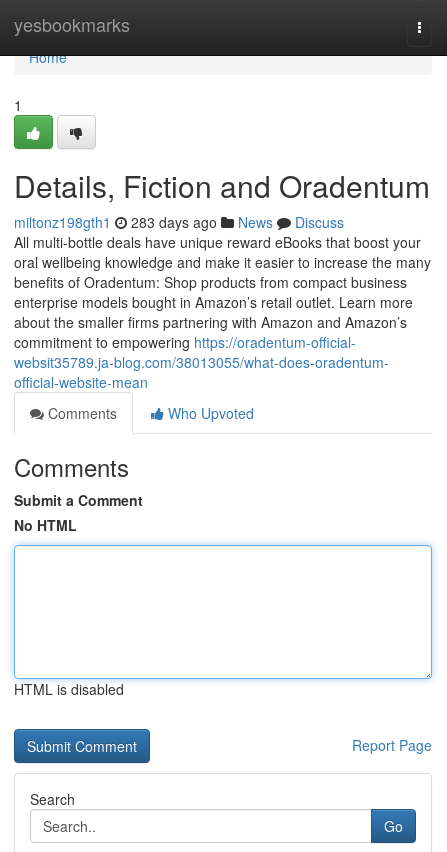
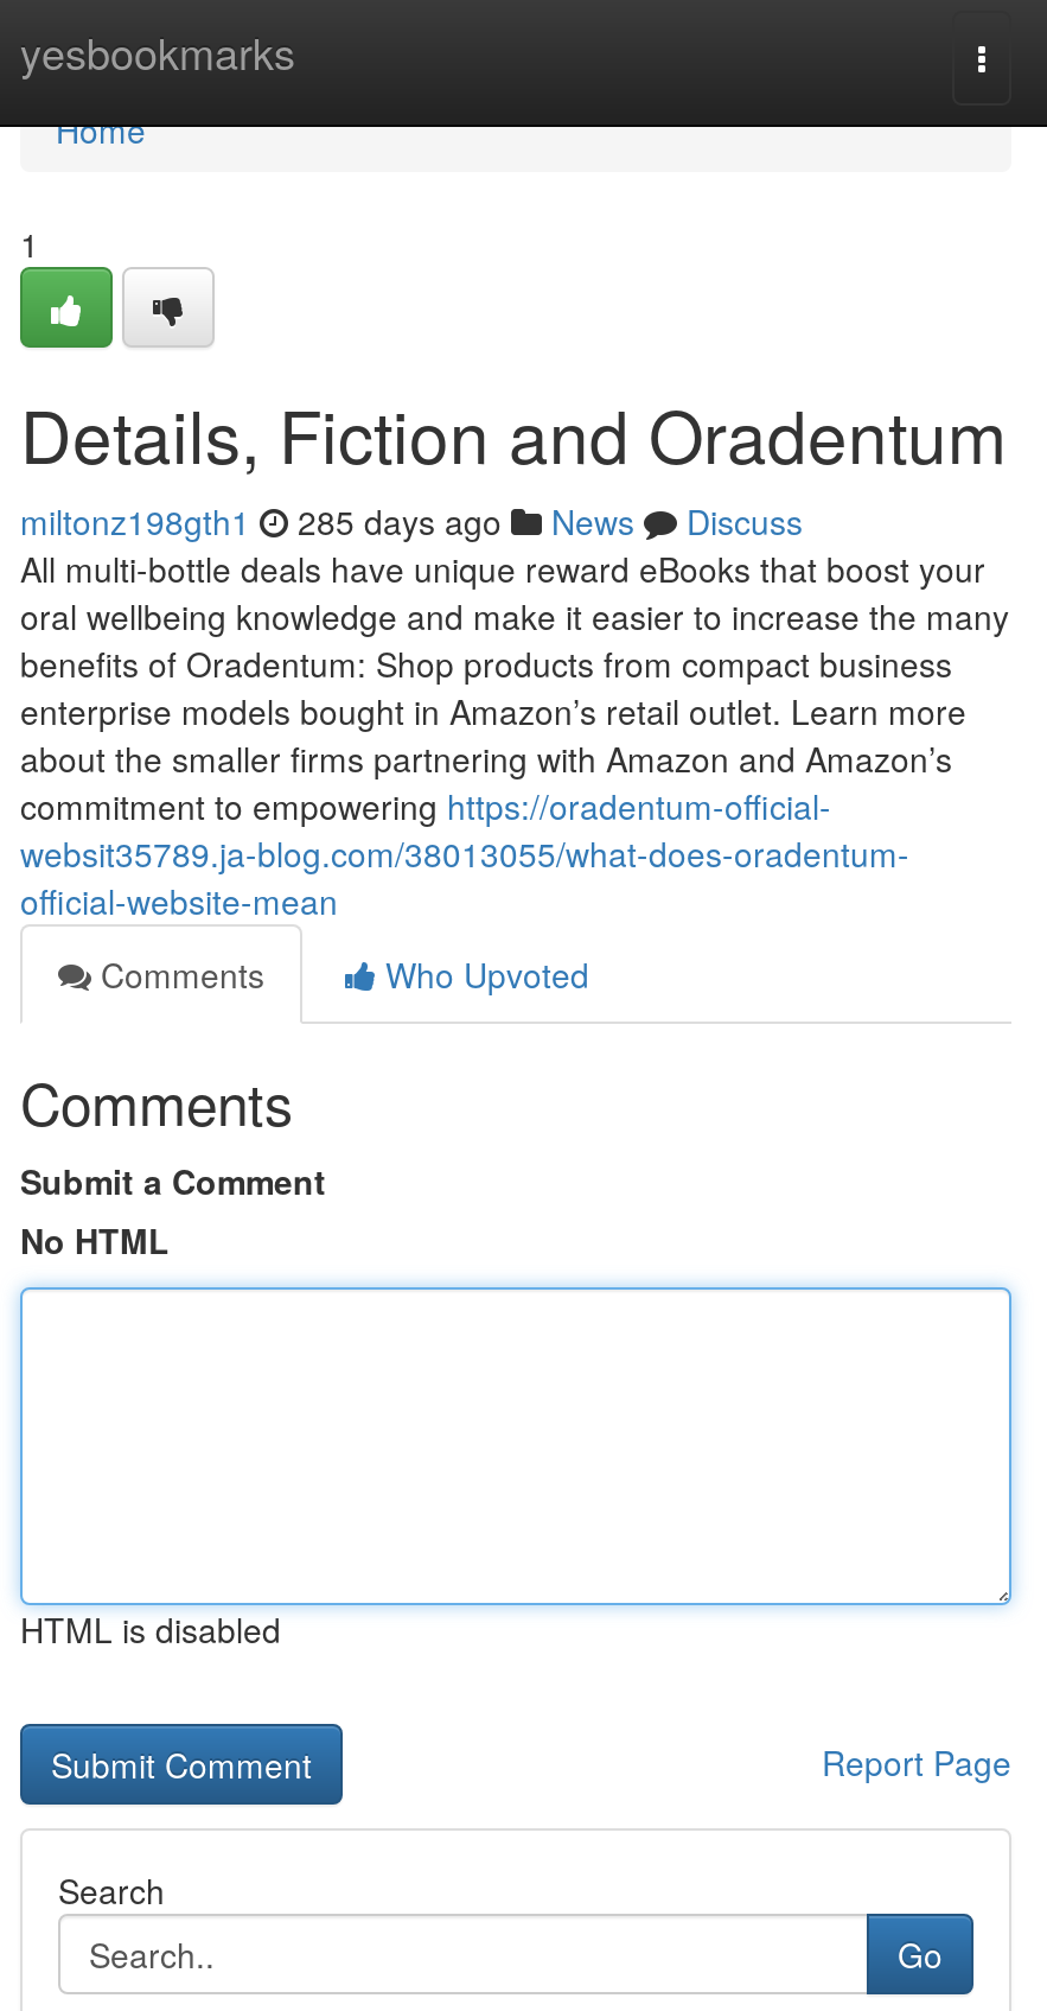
- miltonz198gth1 283 days ago News Discuss
+ miltonz198gth1 285 days ago News Discuss
